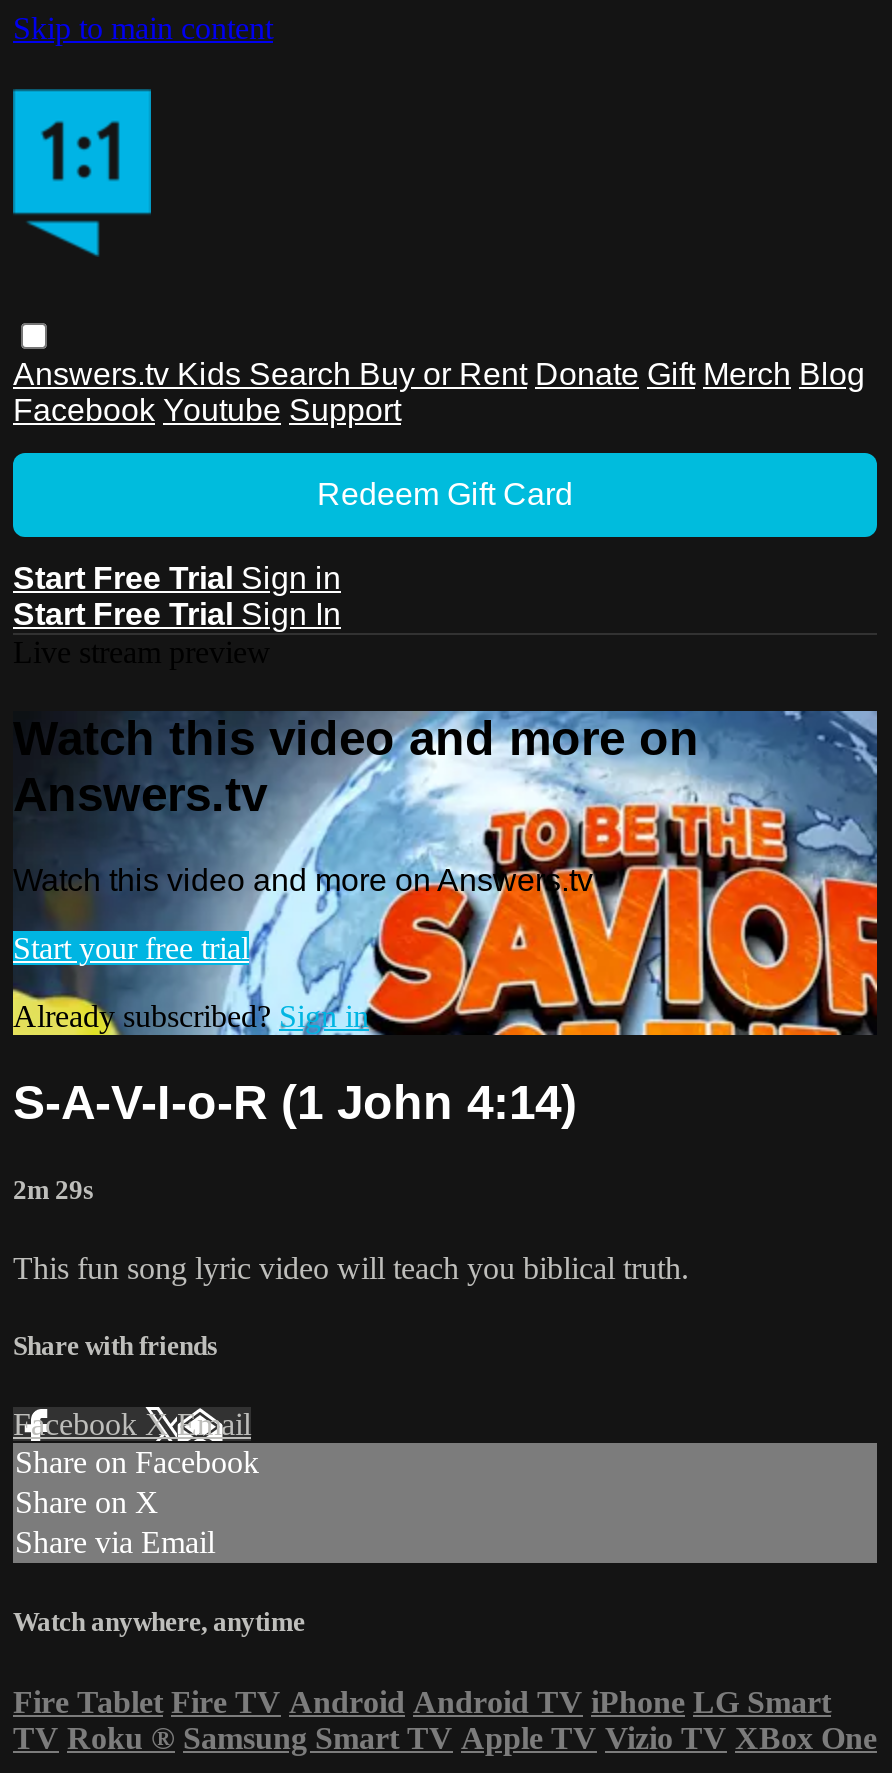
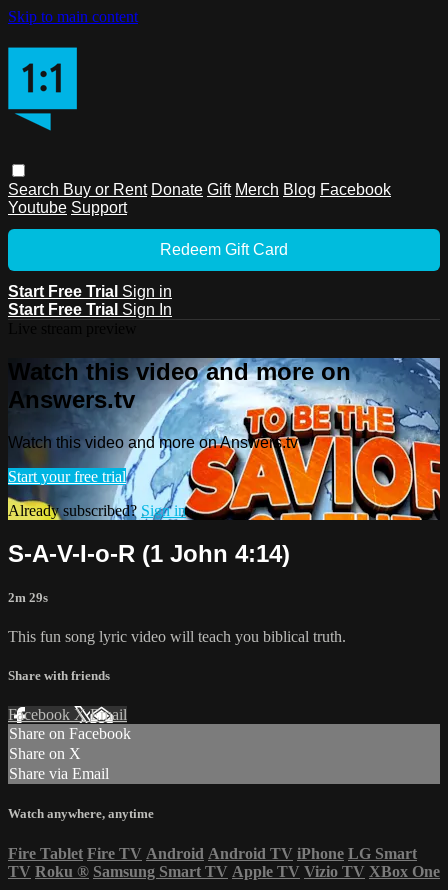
- Answers.tv Kids Search Buy or Rent Donate Gift Merch Blog
- Facebook Youtube Support
+ Search Buy or Rent Donate Gift Merch Blog Facebook
+ Youtube Support
